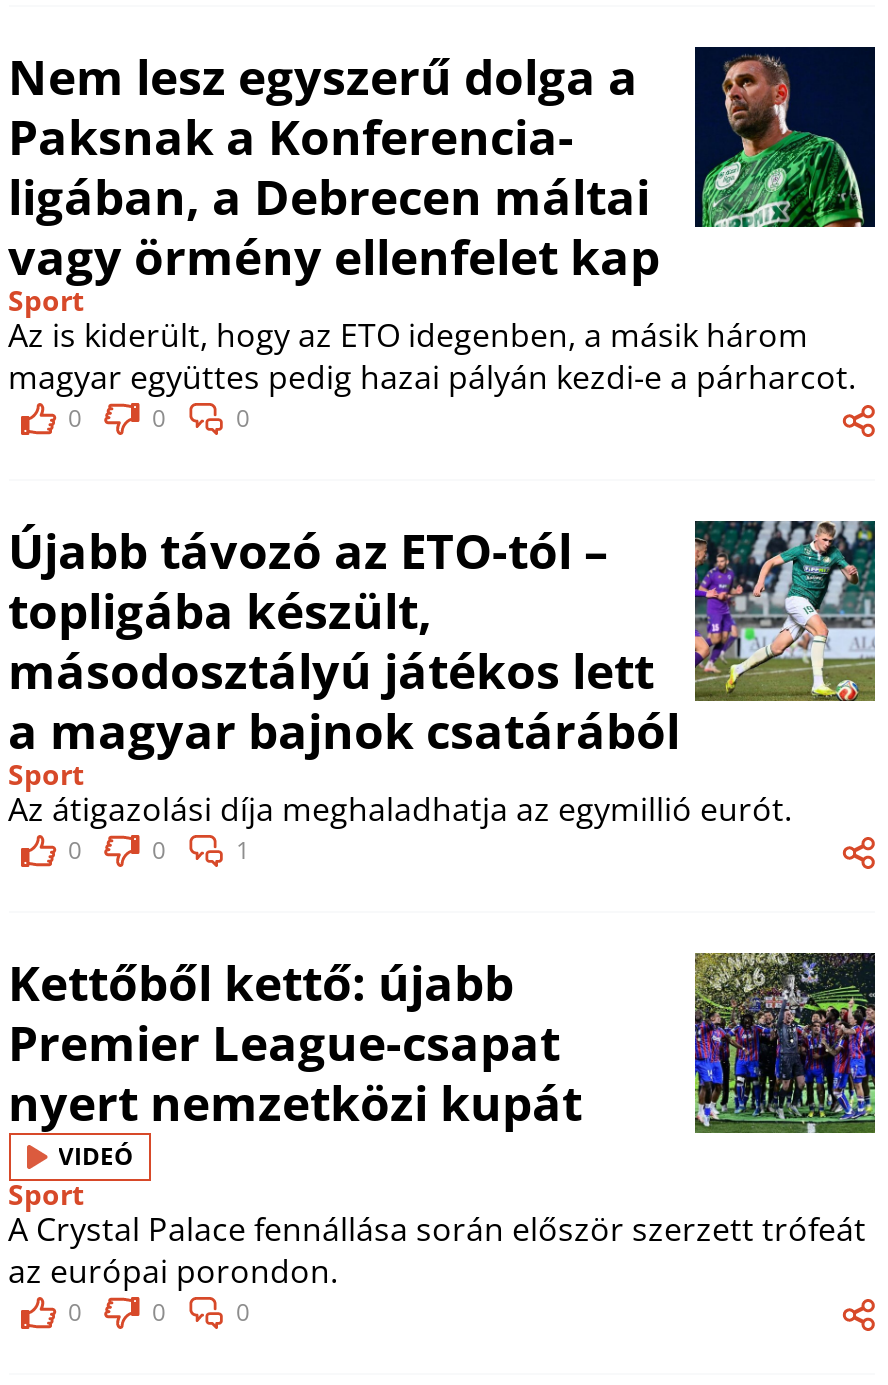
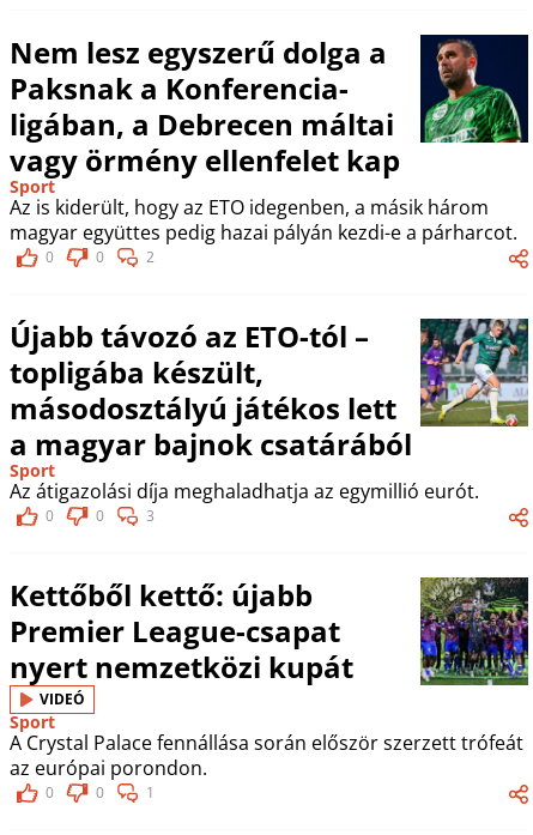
- 0
+ 2

- 1
+ 3

- 0
+ 1
